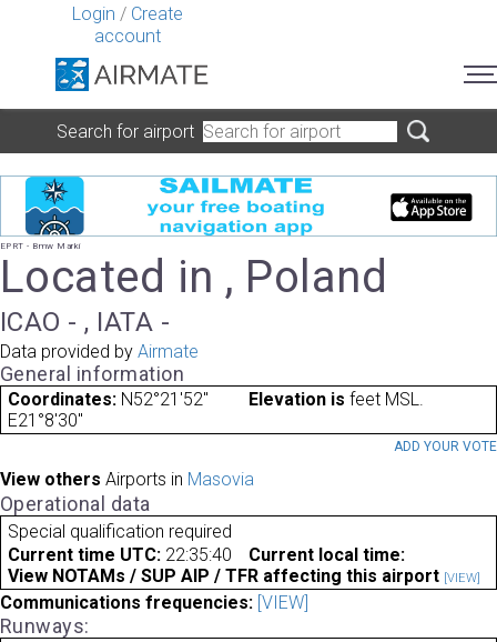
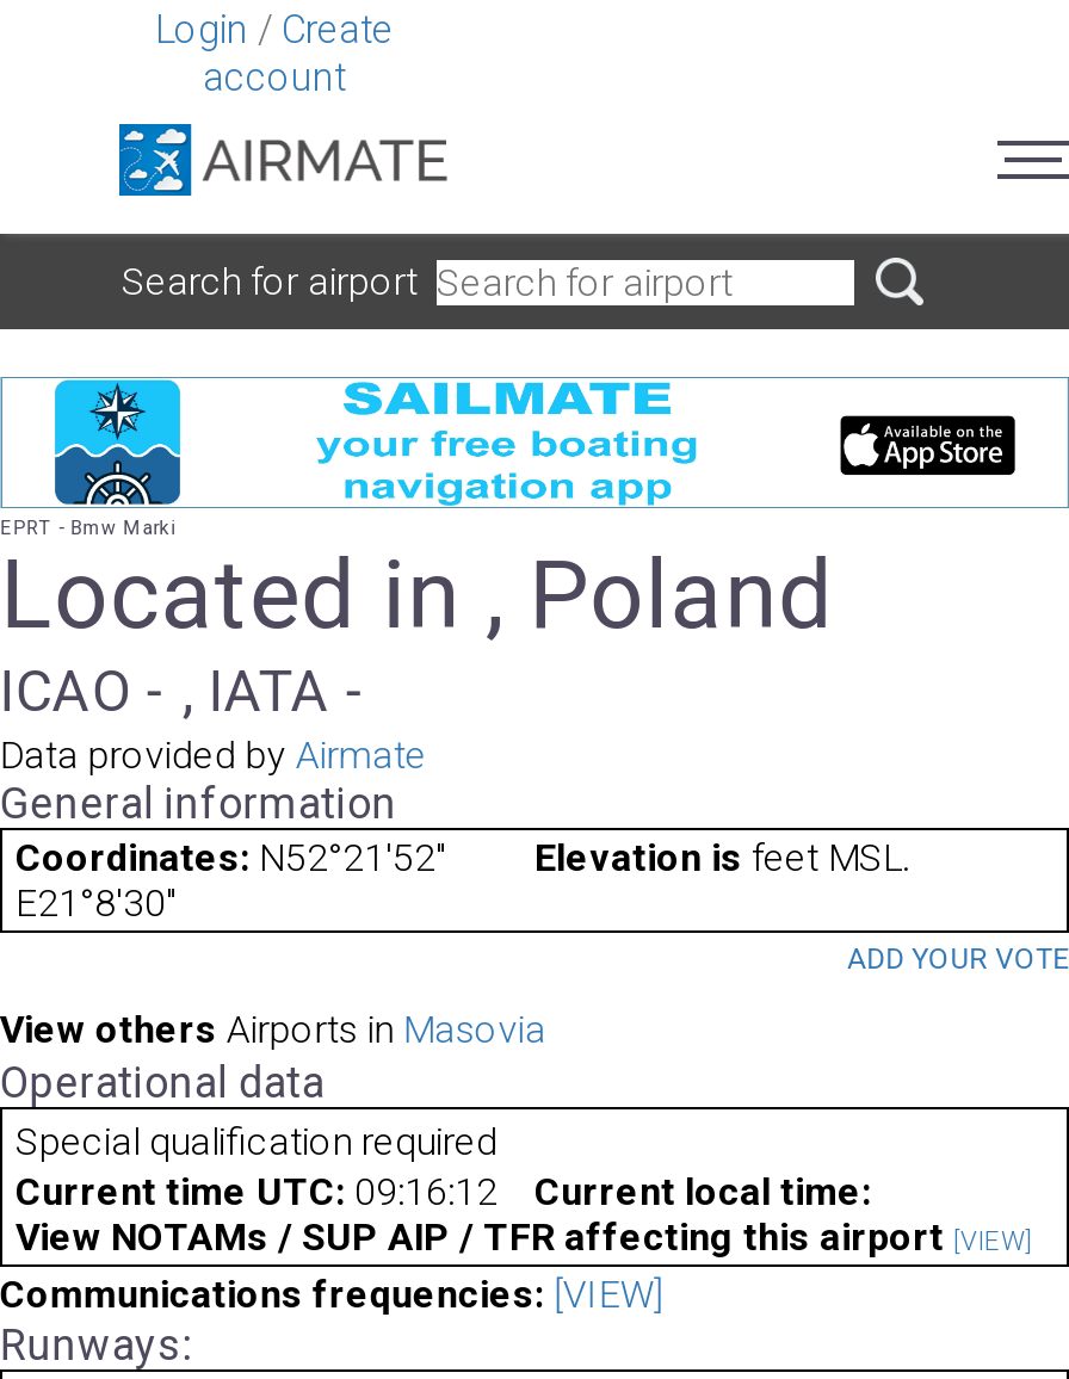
- Current time UTC: 22:35:40
+ Current time UTC: 09:16:12
